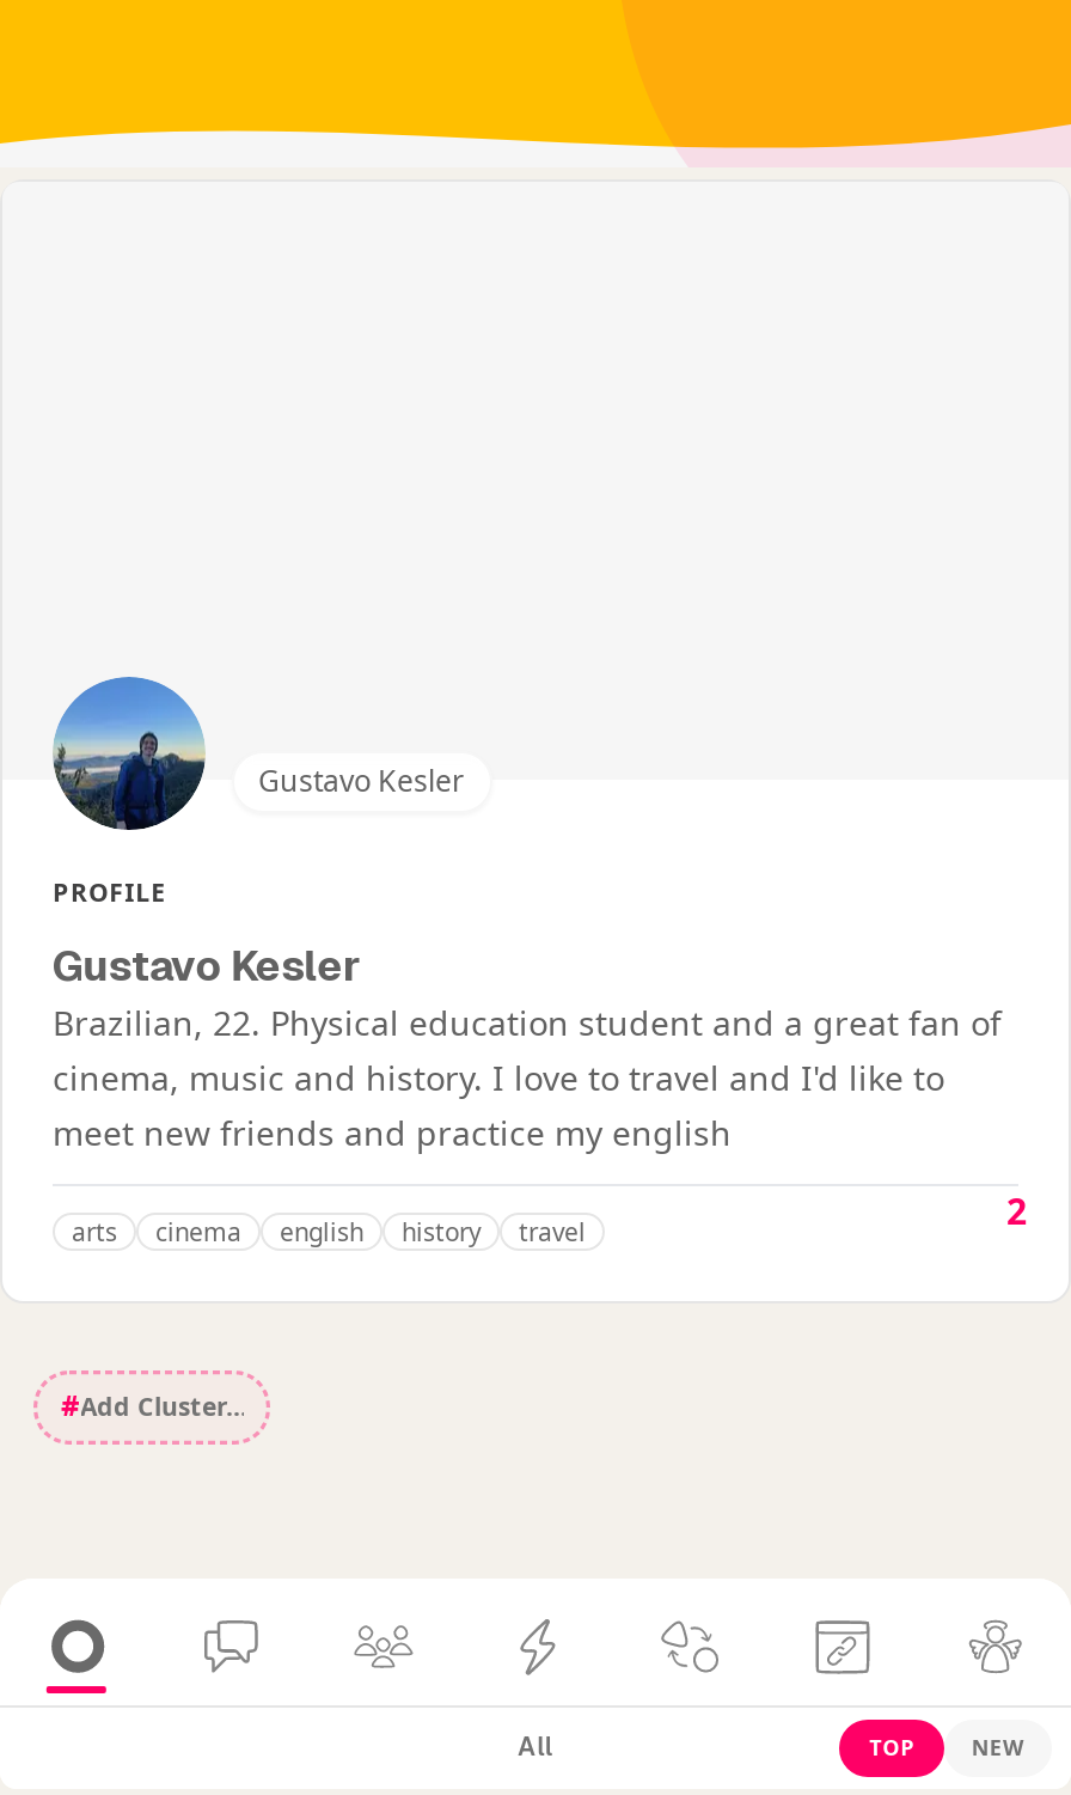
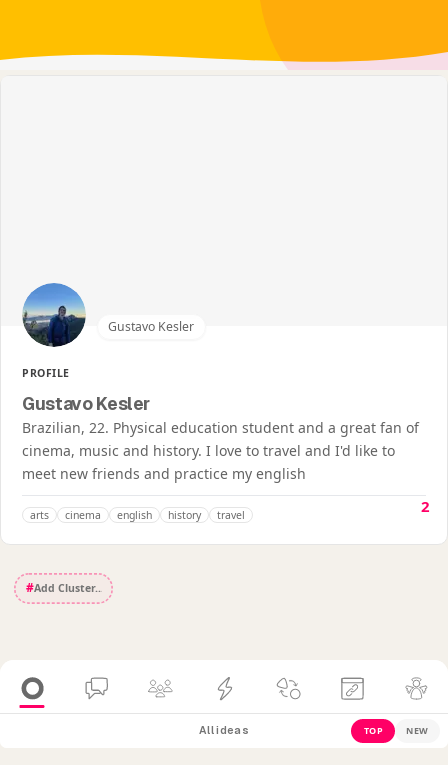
- All
+ All ideas
